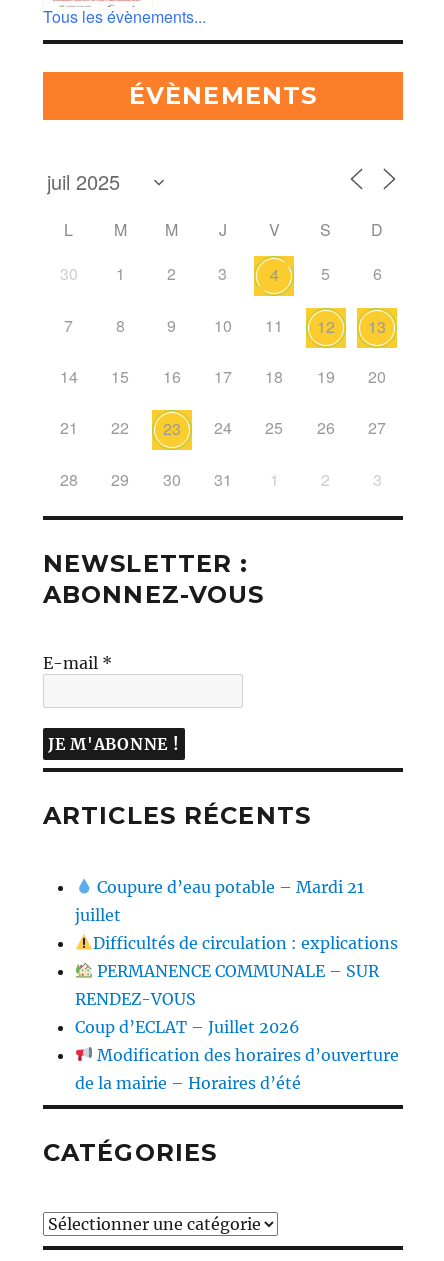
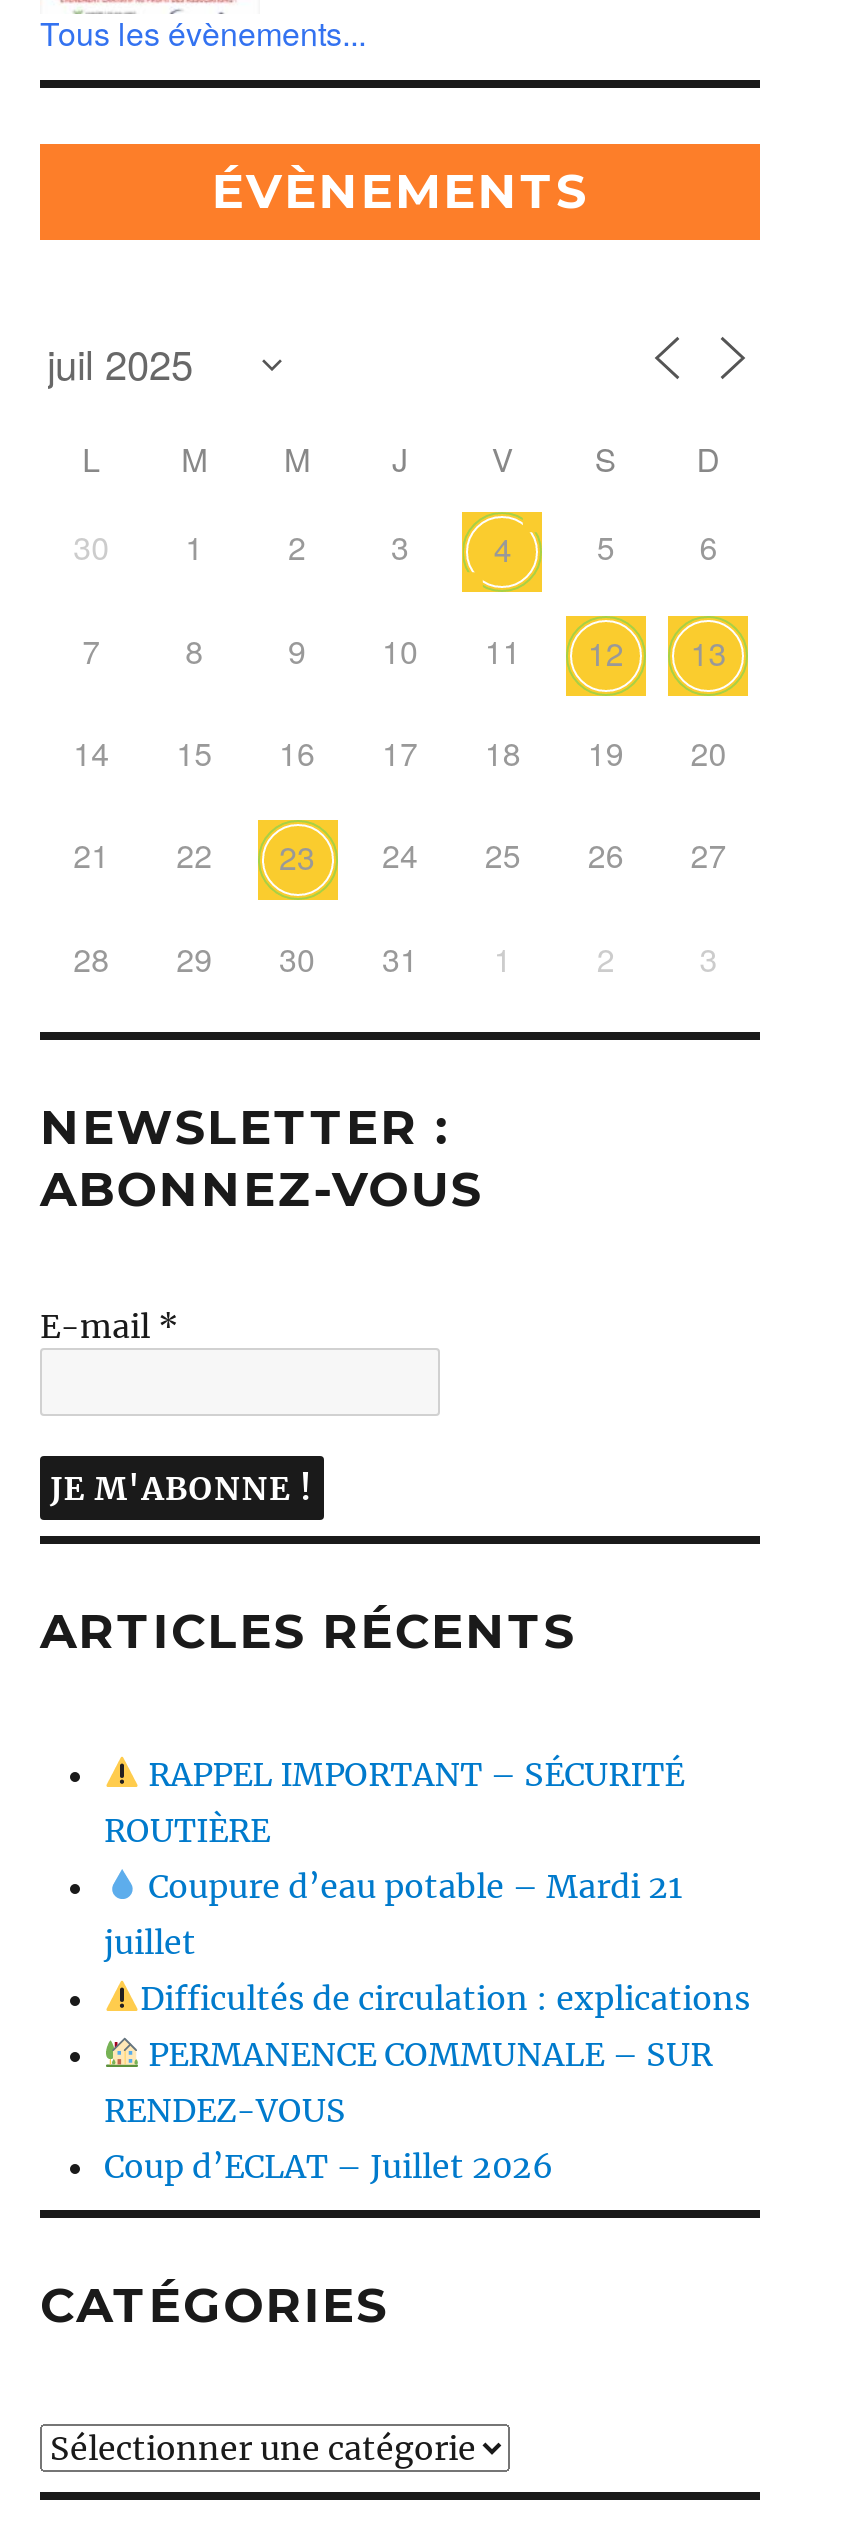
+ RAPPEL IMPORTANT – SÉCURITÉ
+ ROUTIÈRE

moved down: Coupure d’eau potable – Mardi 21 | juillet | Difficultés de circulation : explications | PERMANENCE COMMUNALE – SUR | RENDEZ-VOUS | Coup d’ECLAT – Juillet 2026

- Modification des horaires d’ouverture
- de la mairie – Horaires d’été
